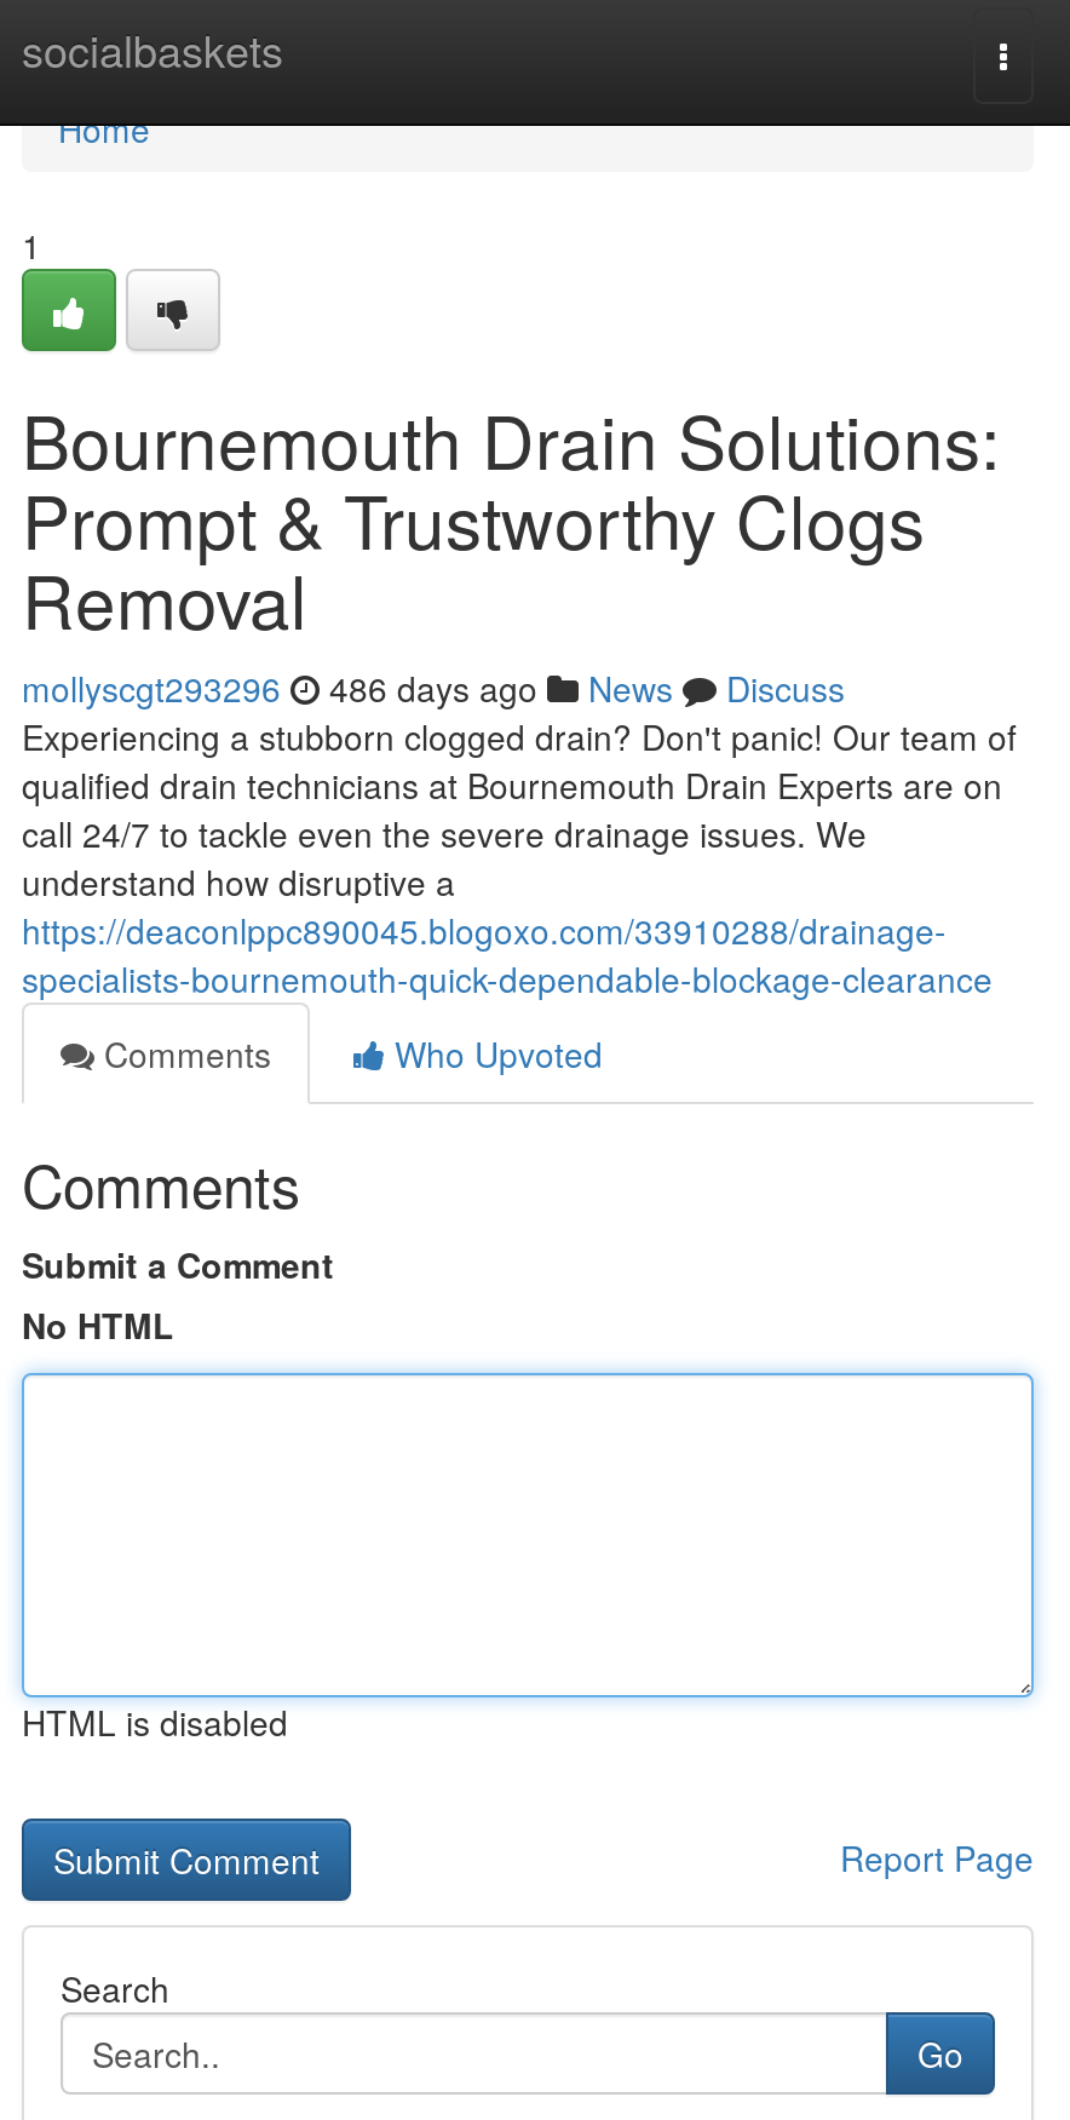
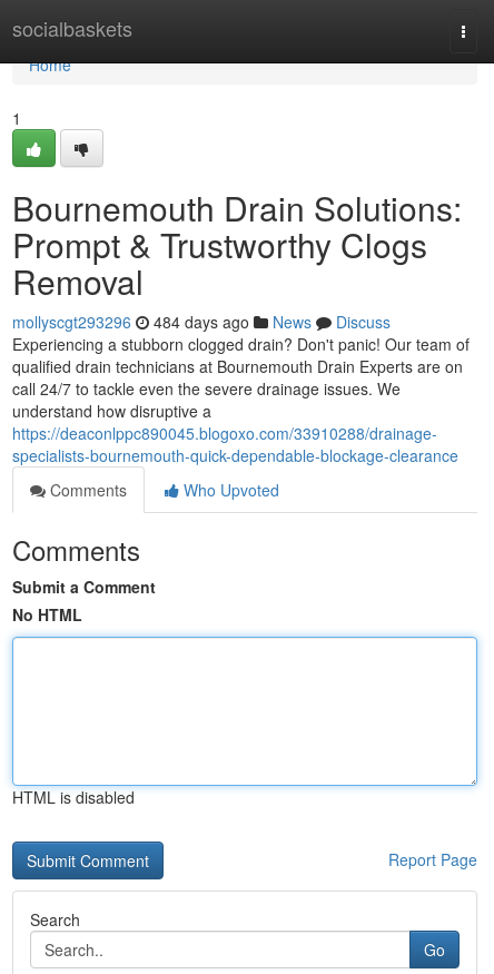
- mollyscgt293296 486 days ago News Discuss
+ mollyscgt293296 484 days ago News Discuss
